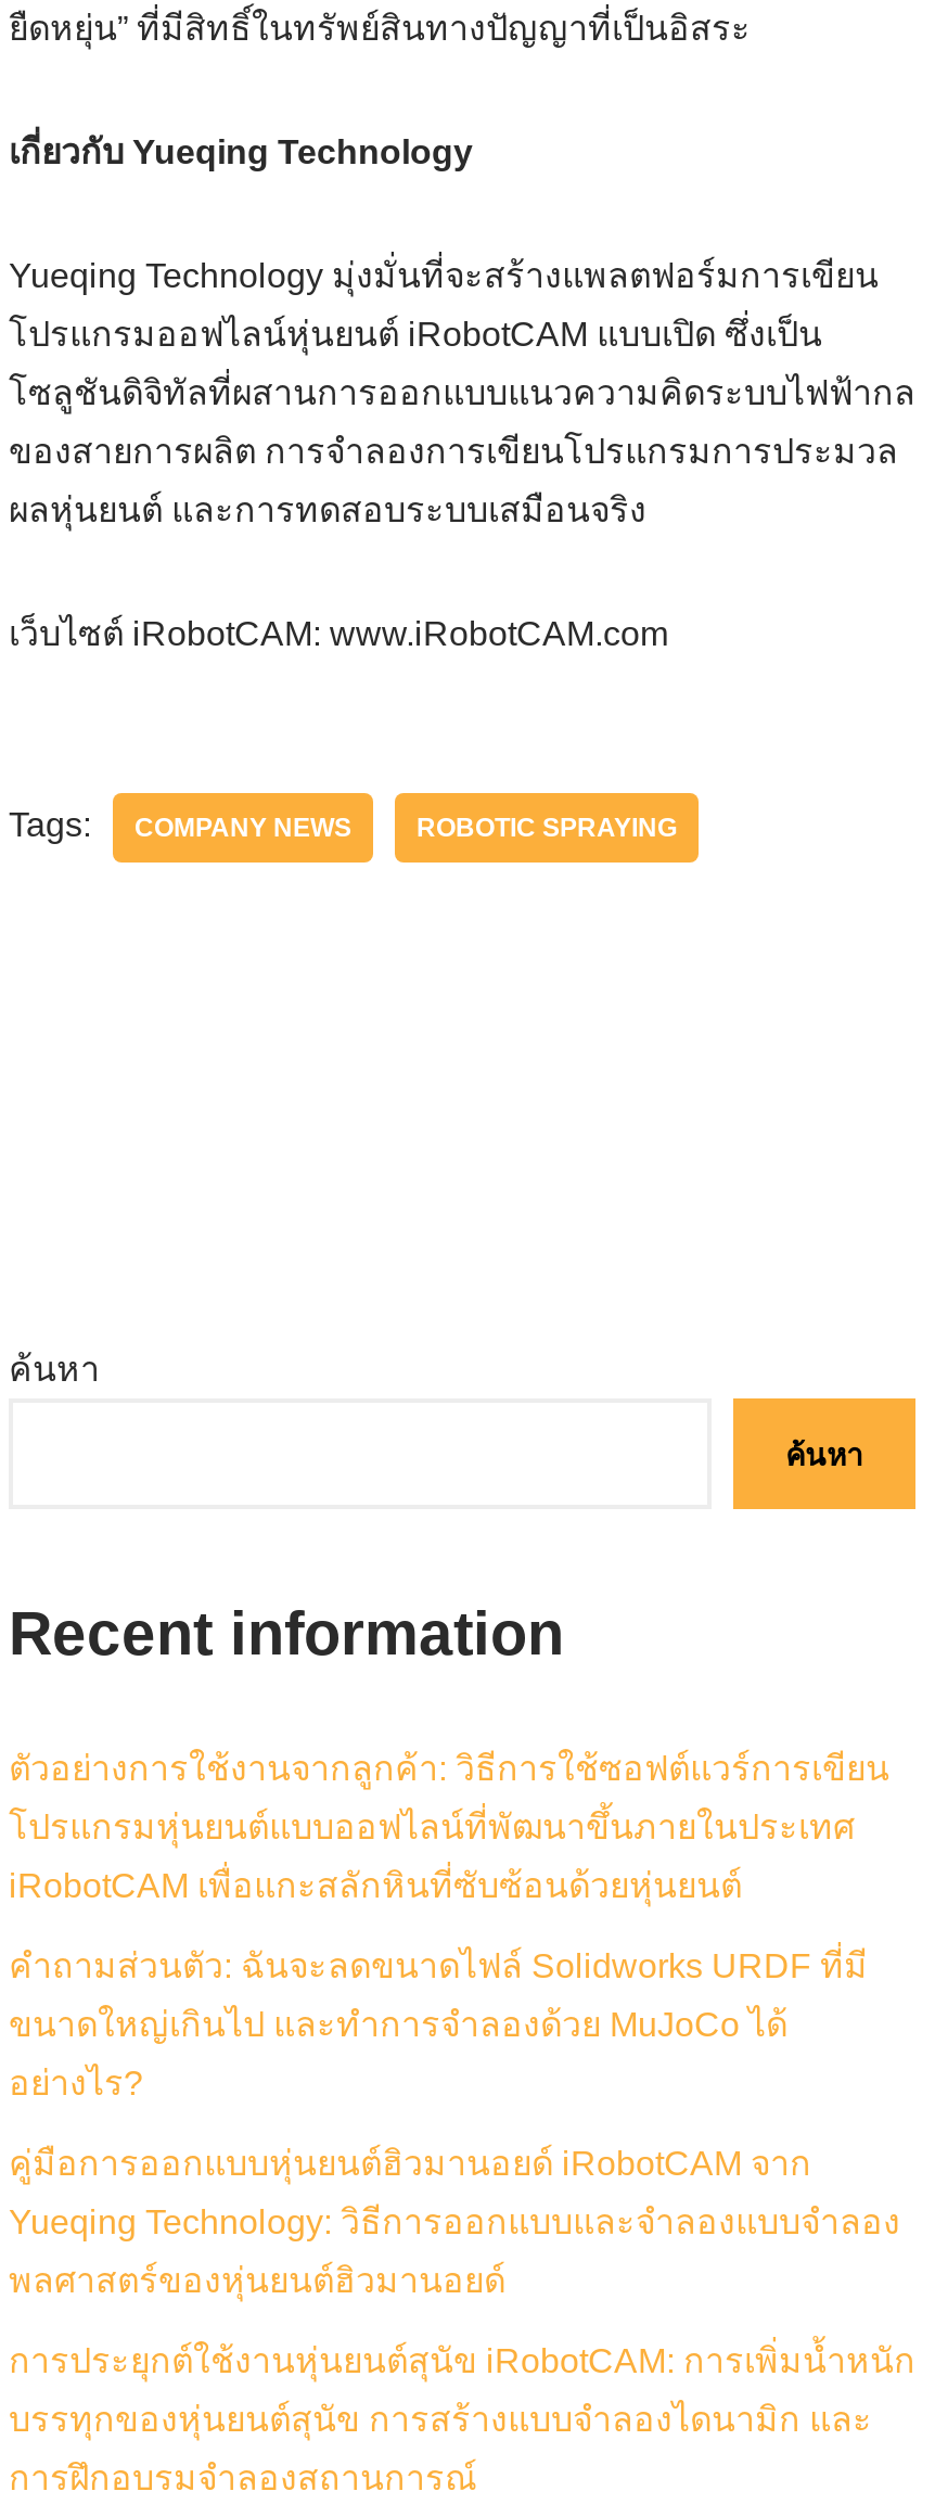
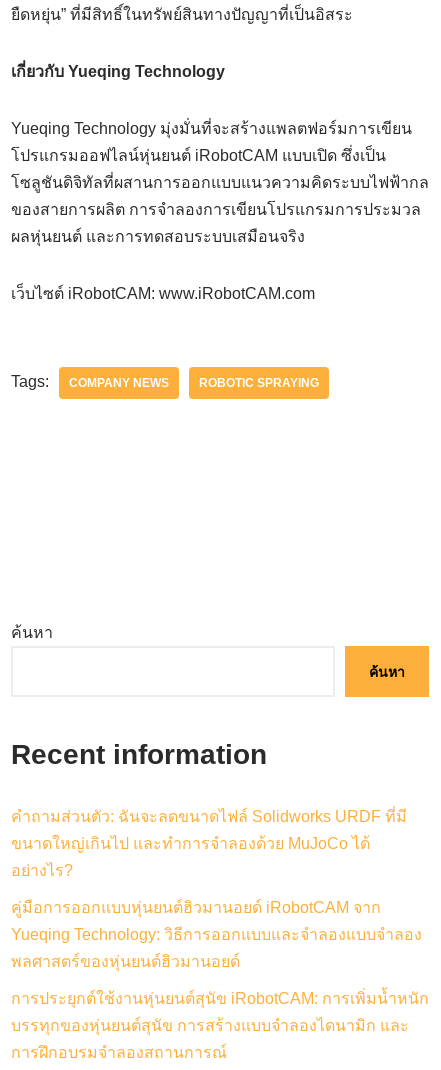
- ตัวอย่างการใช้งานจากลูกค้า: วิธีการใช้ซอฟต์แวร์การเขียน
- โปรแกรมหุ่นยนต์แบบออฟไลน์ที่พัฒนาขึ้นภายในประเทศ
- iRobotCAM เพื่อแกะสลักหินที่ซับซ้อนด้วยหุ่นยนต์
